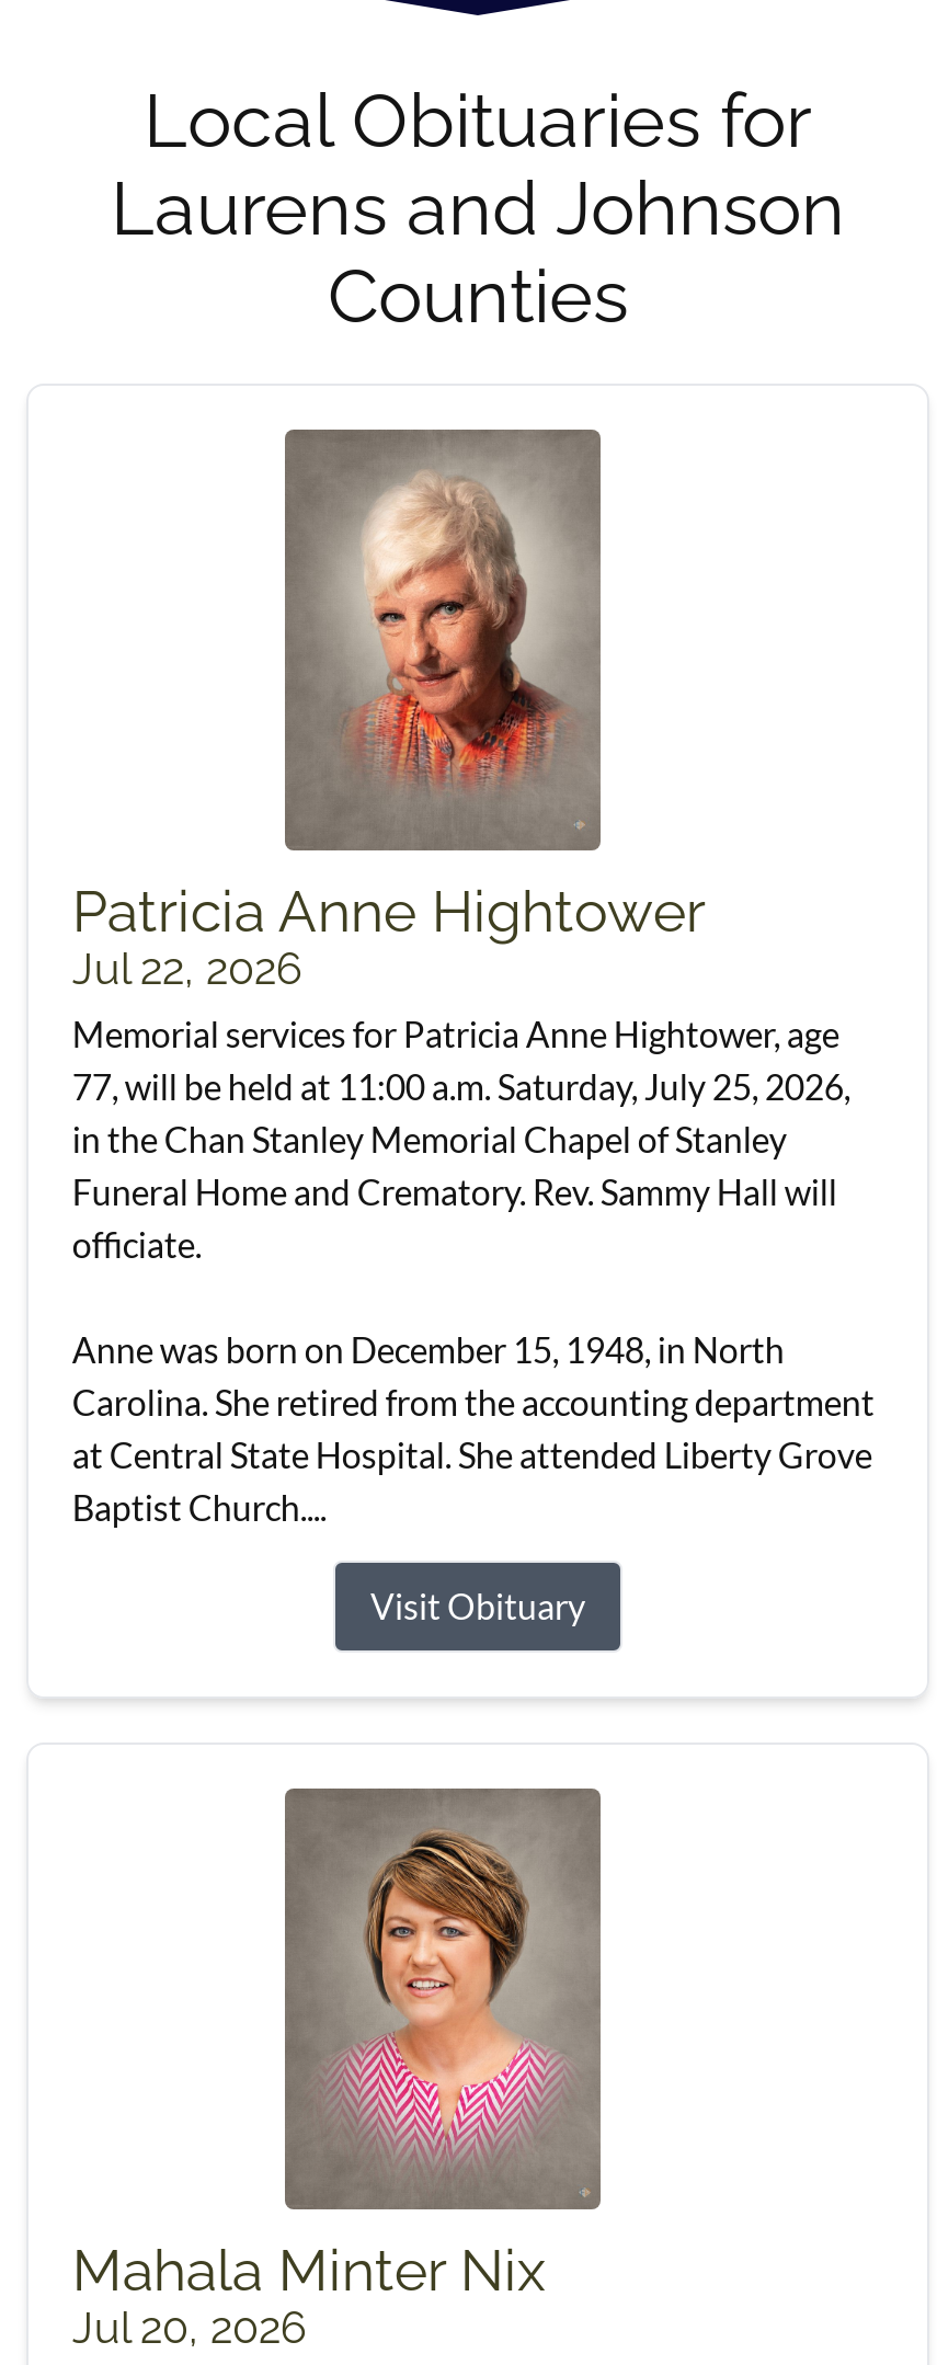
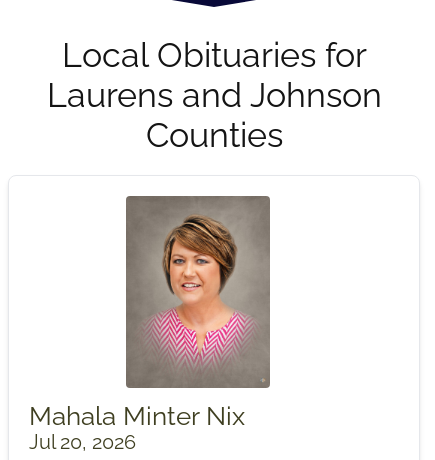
- [image]
- Patricia Anne Hightower
- Jul 22, 2026
- Memorial services for Patricia Anne Hightower, age
- 77, will be held at 11:00 a.m. Saturday, July 25, 2026,
- in the Chan Stanley Memorial Chapel of Stanley
- Funeral Home and Crematory. Rev. Sammy Hall will
- officiate.
- Anne was born on December 15, 1948, in North
- Carolina. She retired from the accounting department
- at Central State Hospital. She attended Liberty Grove
- Baptist Church....
- Visit Obituary
